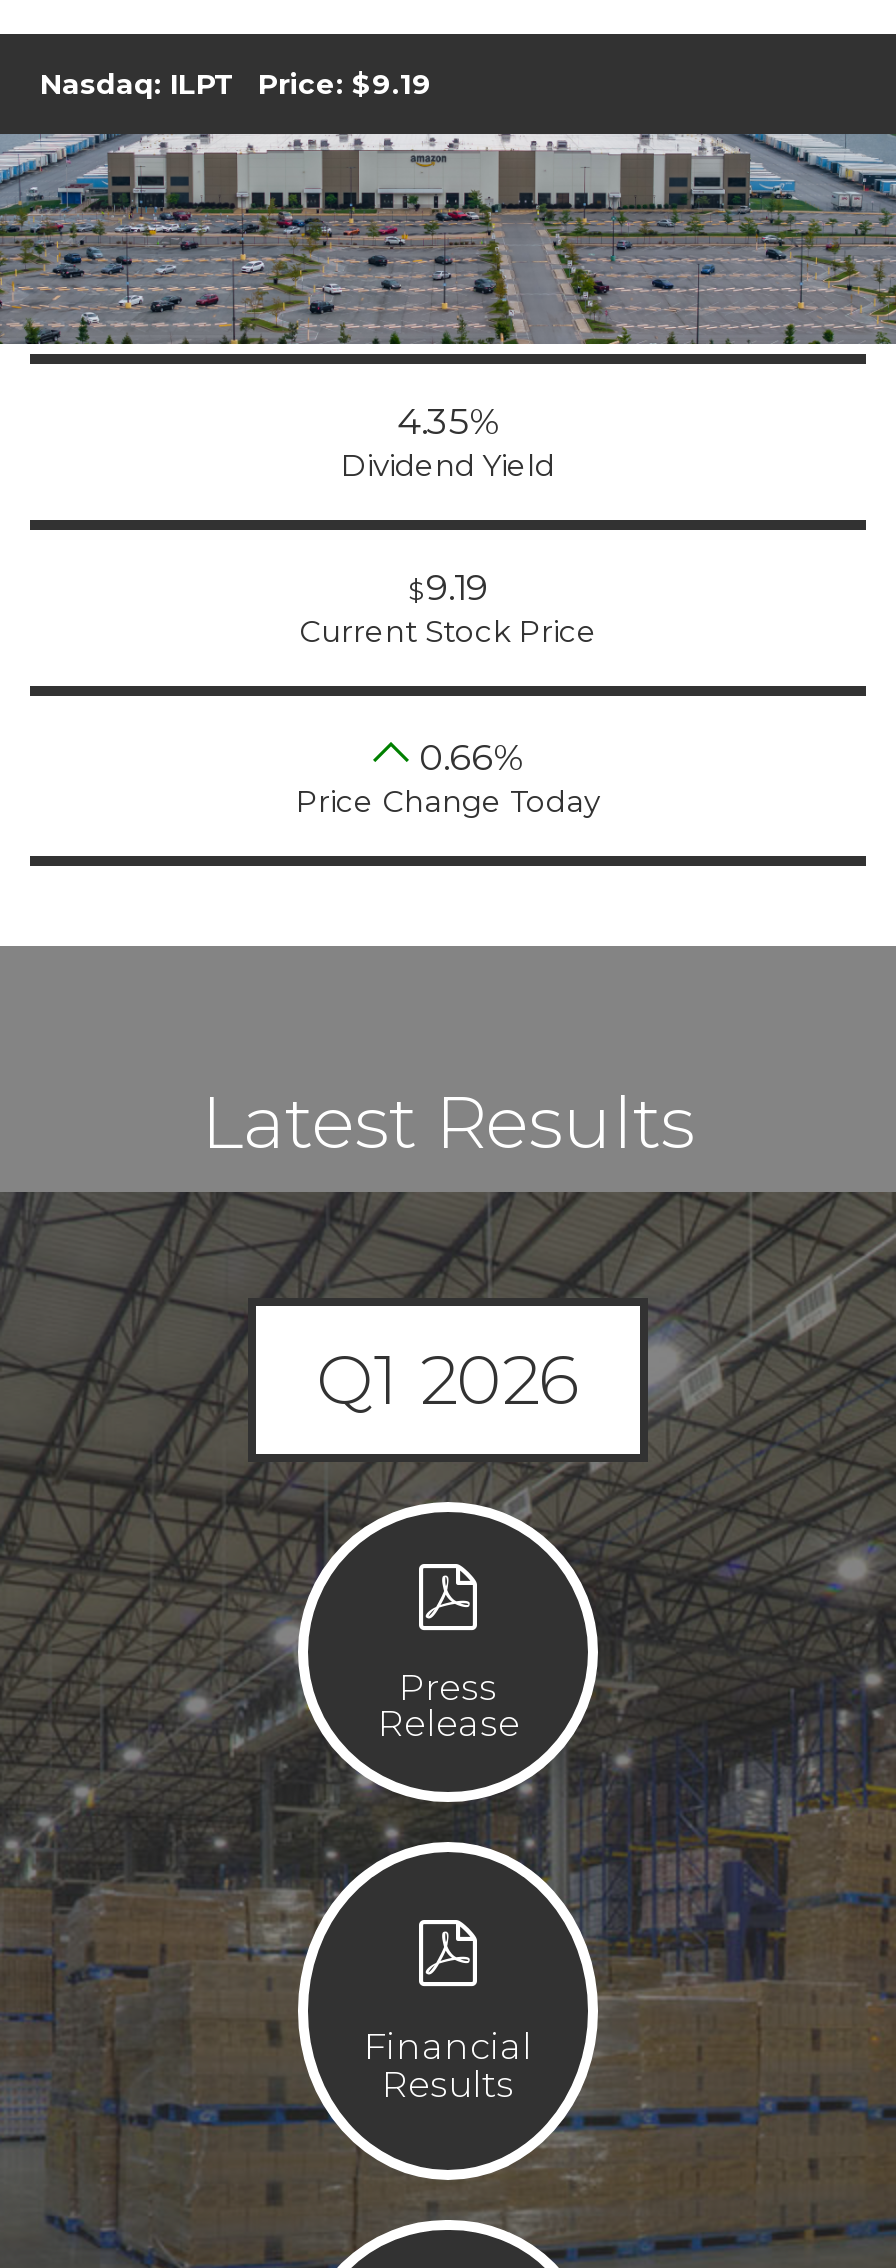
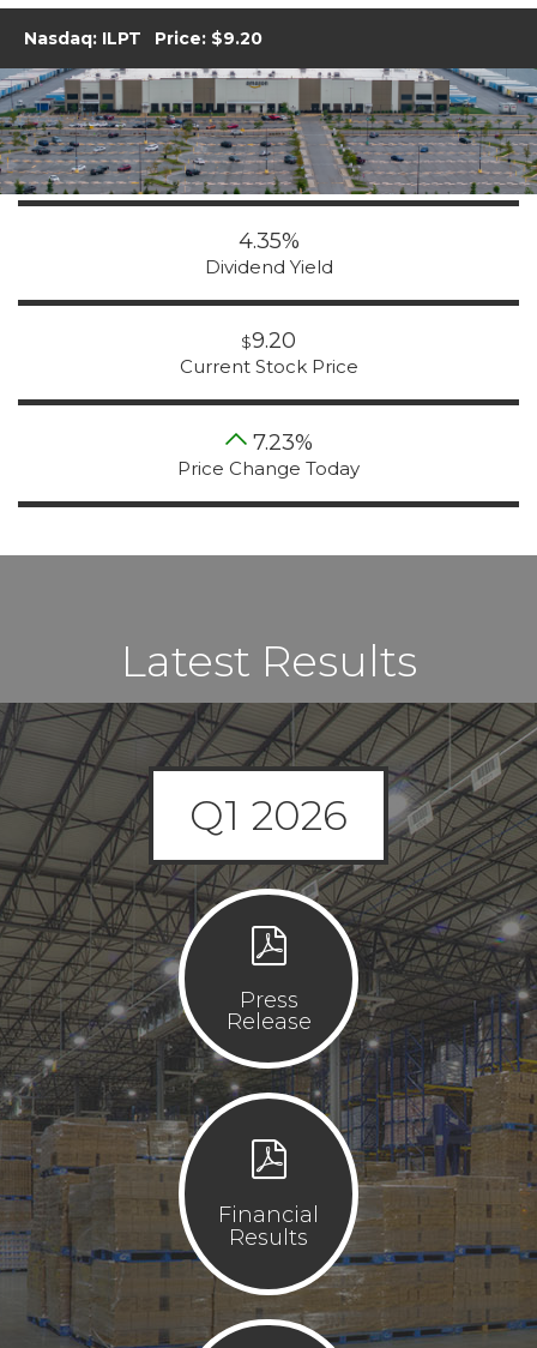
- Nasdaq: ILPT Price: 9.19
+ Nasdaq: ILPT Price: 9.20

- 9.19
+ 9.20

- 0.66
+ 7.23
